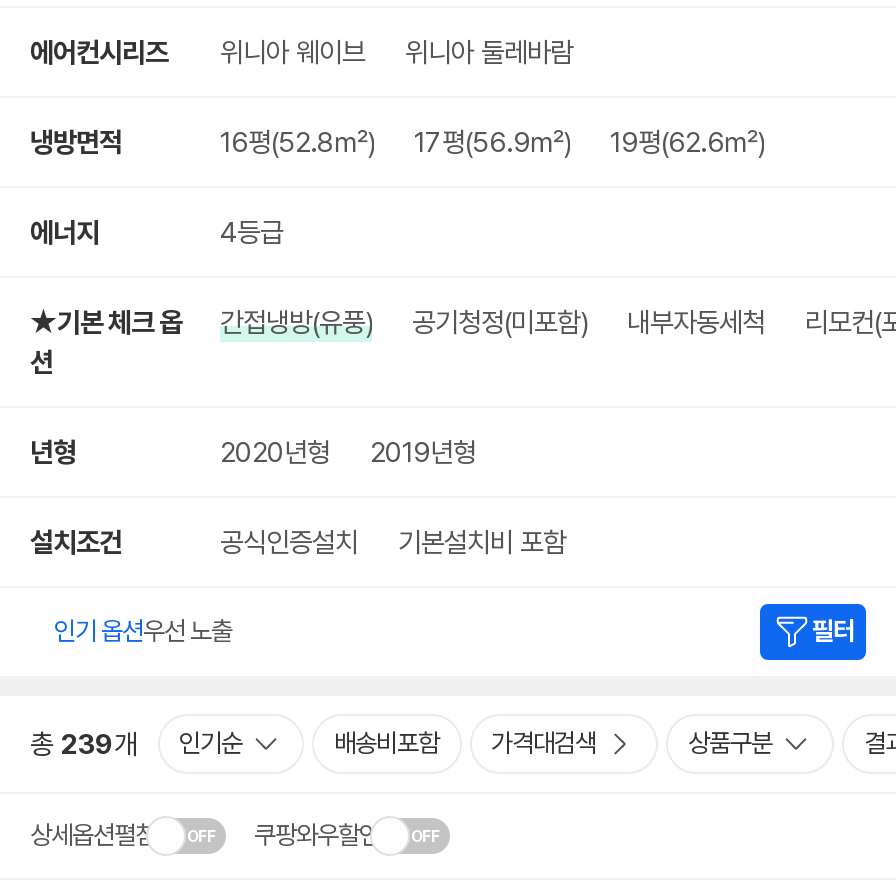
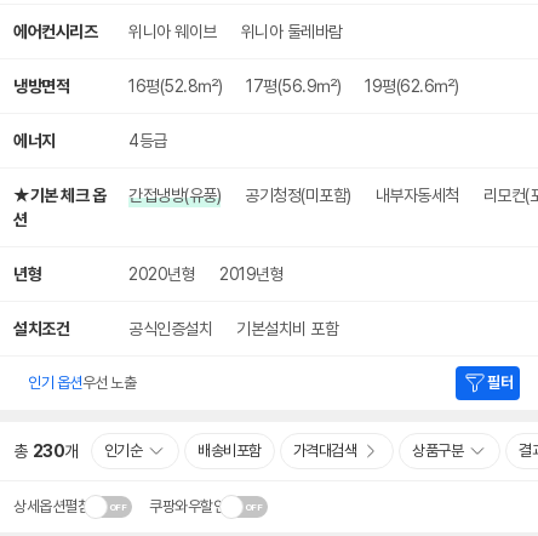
- 총 239개 인기순
+ 총 230개 인기순
